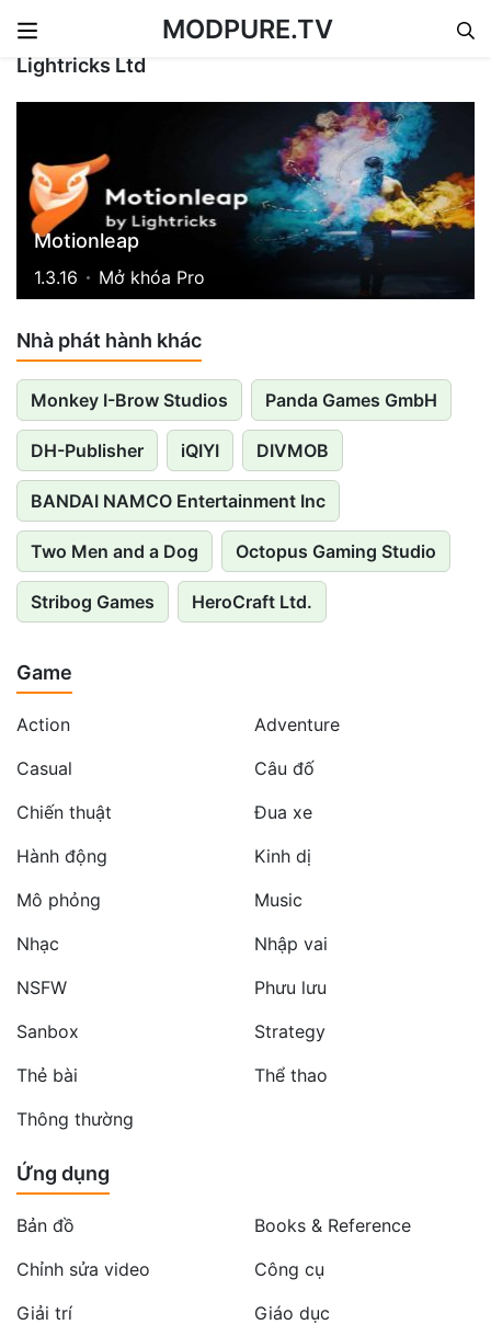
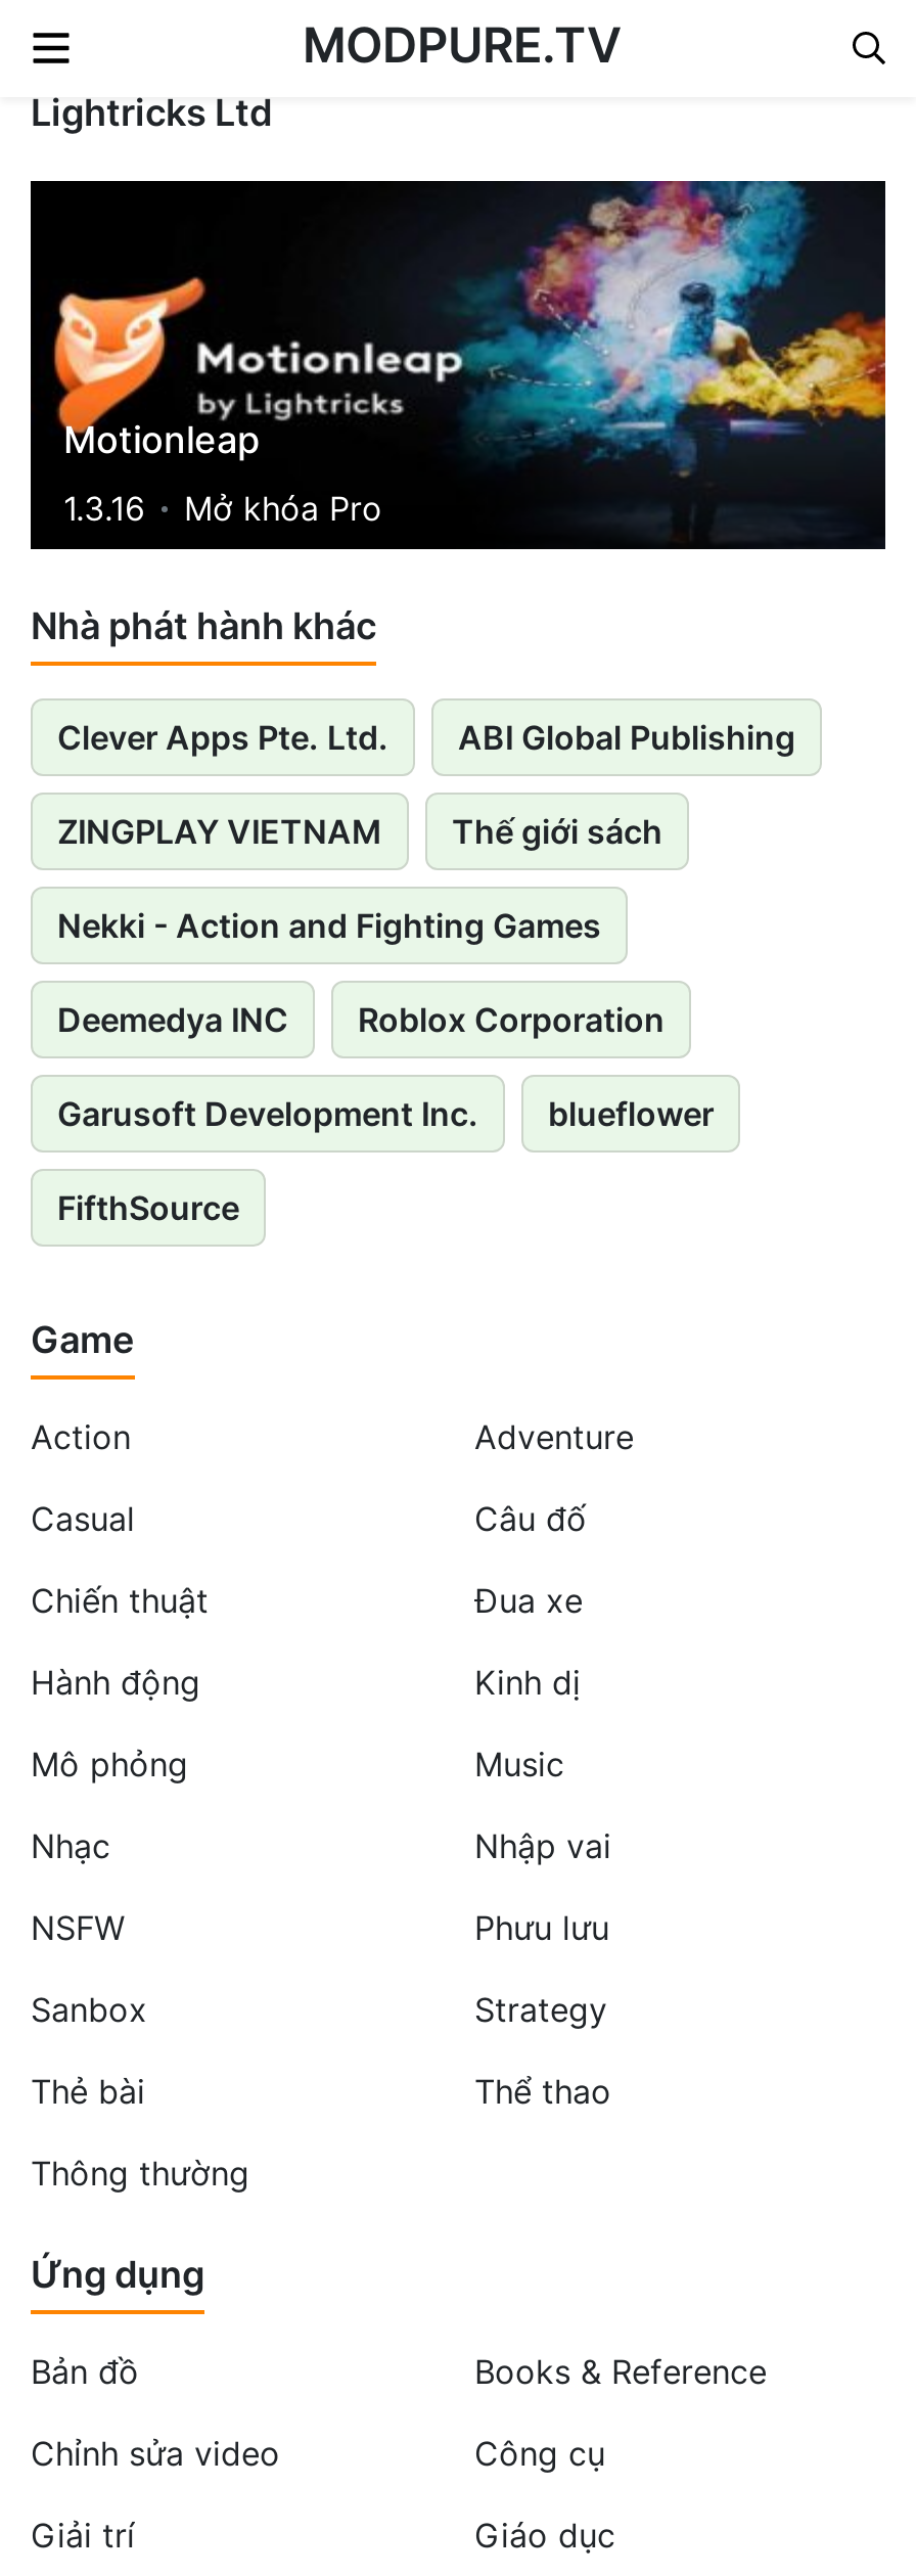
- Monkey I-Brow Studios
- Panda Games GmbH
- DH-Publisher
- iQIYI
- DIVMOB
- BANDAI NAMCO Entertainment Inc
- Two Men and a Dog
- Octopus Gaming Studio
- Stribog Games
- HeroCraft Ltd.
+ Clever Apps Pte. Ltd.
+ ABI Global Publishing
+ ZINGPLAY VIETNAM
+ Thế giới sách
+ Nekki - Action and Fighting Games
+ Deemedya INC
+ Roblox Corporation
+ Garusoft Development Inc.
+ blueflower
+ FifthSource
